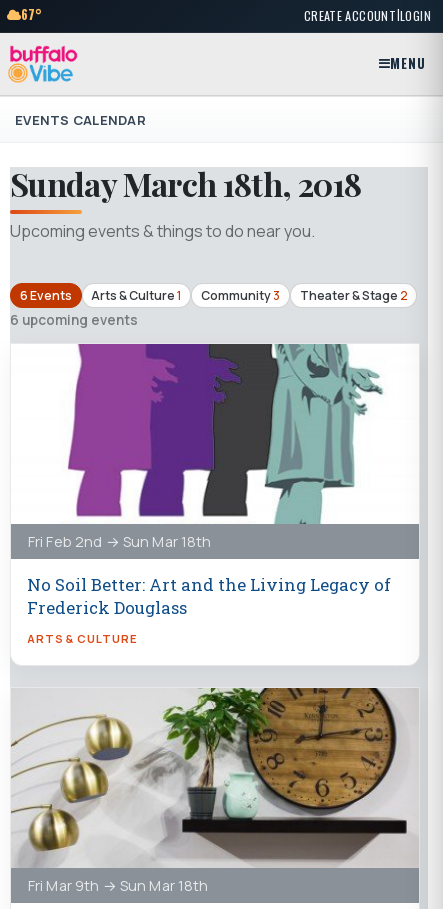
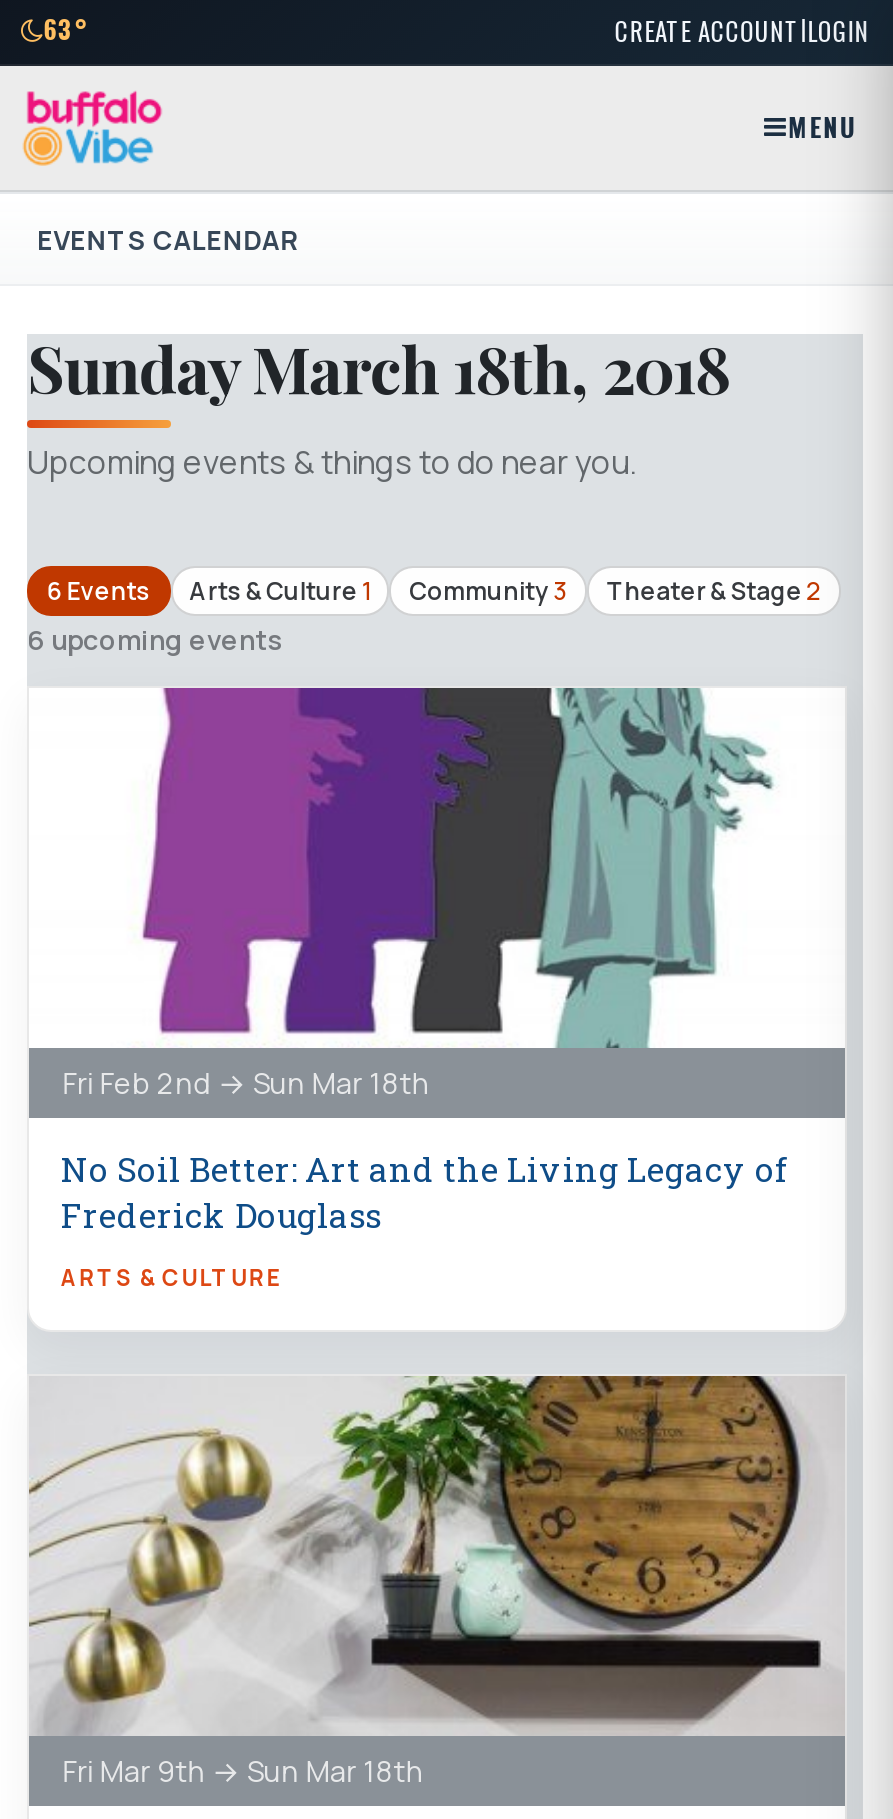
- 67°
+ 63°
